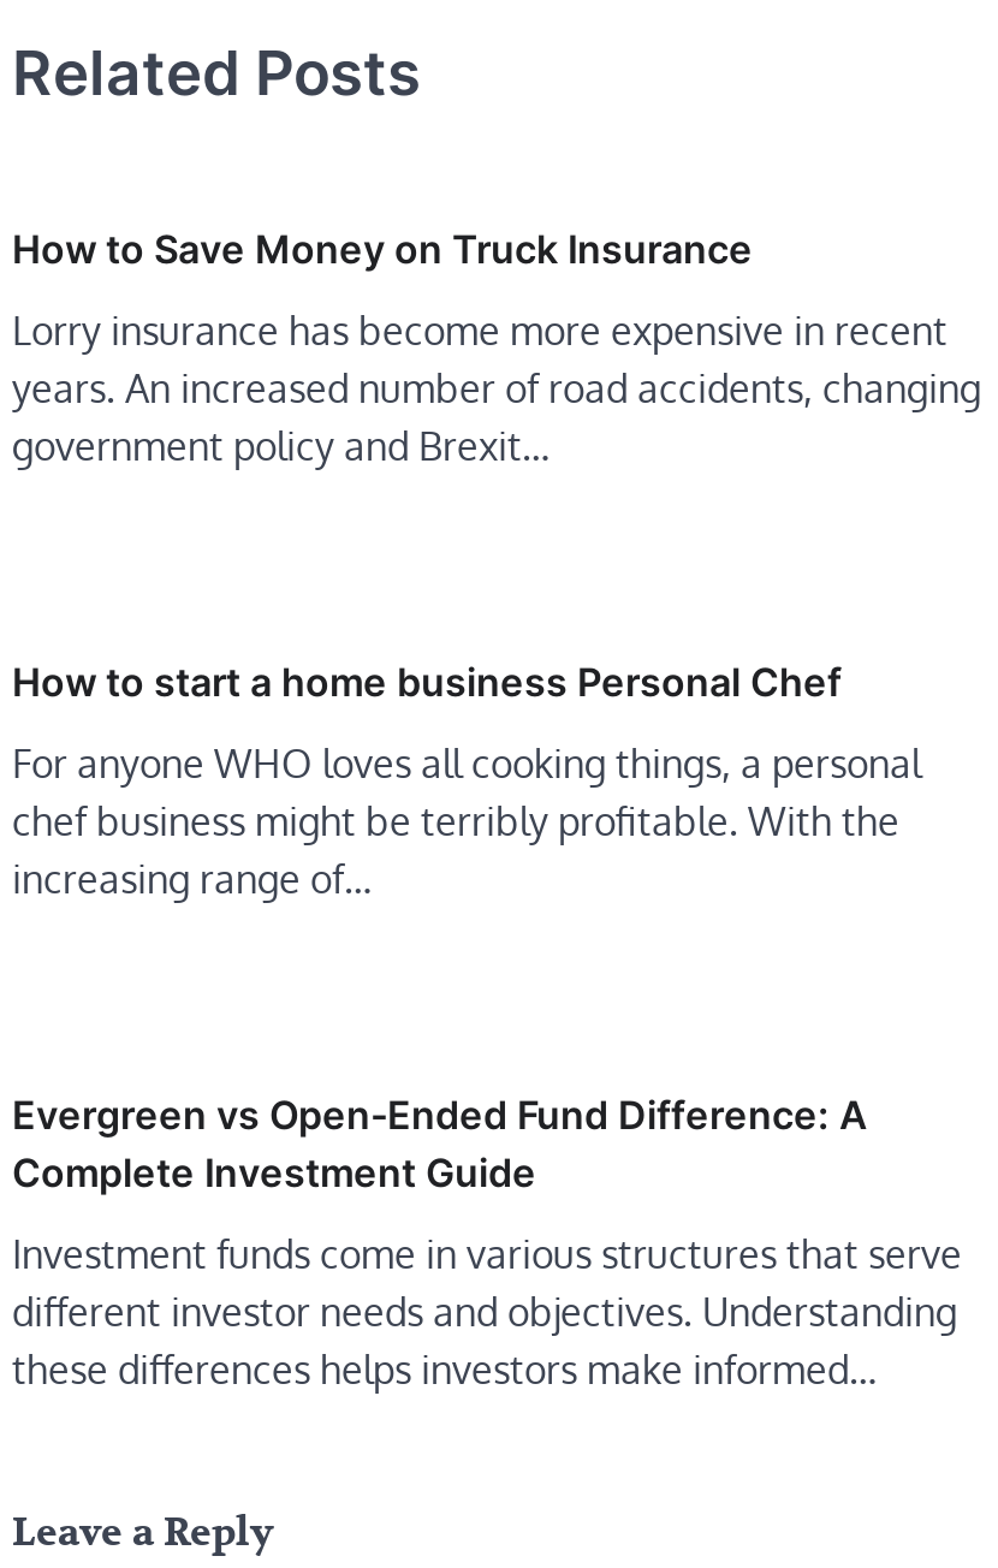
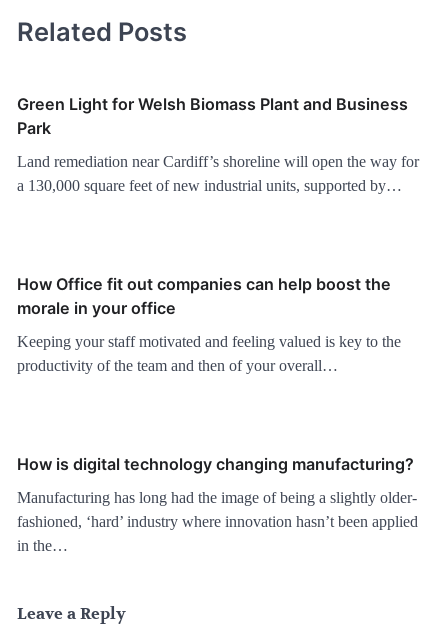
- How to Save Money on Truck Insurance
+ Green Light for Welsh Biomass Plant and Business
+ Park

- Lorry insurance has become more expensive in recent
- years. An increased number of road accidents, changing
- government policy and Brexit…
+ Land remediation near Cardiff’s shoreline will open the way for
+ a 130,000 square feet of new industrial units, supported by…

- How to start a home business Personal Chef
+ How Office fit out companies can help boost the
+ morale in your office

- For anyone WHO loves all cooking things, a personal
- chef business might be terribly profitable. With the
- increasing range of…
+ Keeping your staff motivated and feeling valued is key to the
+ productivity of the team and then of your overall…

- Evergreen vs Open-Ended Fund Difference: A
- Complete Investment Guide
+ How is digital technology changing manufacturing?

- Investment funds come in various structures that serve
- different investor needs and objectives. Understanding
- these differences helps investors make informed…
+ Manufacturing has long had the image of being a slightly older-
+ fashioned, ‘hard’ industry where innovation hasn’t been applied
+ in the…
